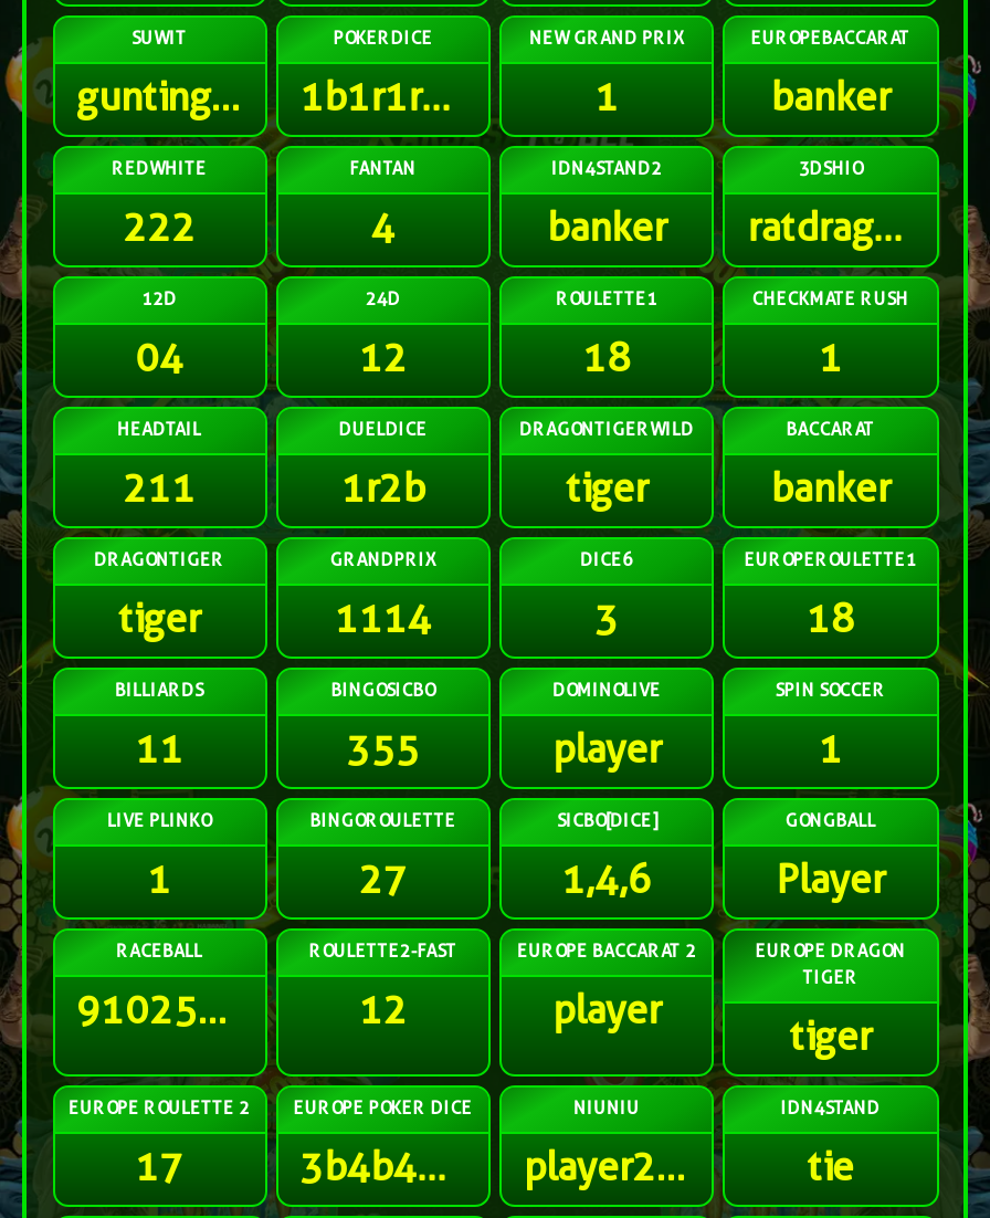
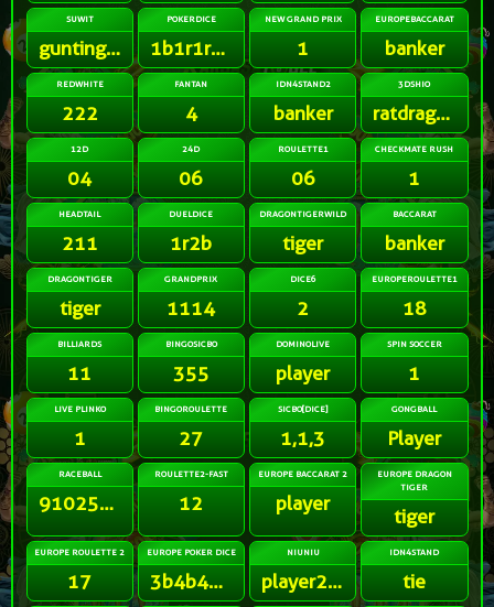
- 12
+ 06

- 18
+ 06

- 3
+ 2

- 1,4,6
+ 1,1,3
